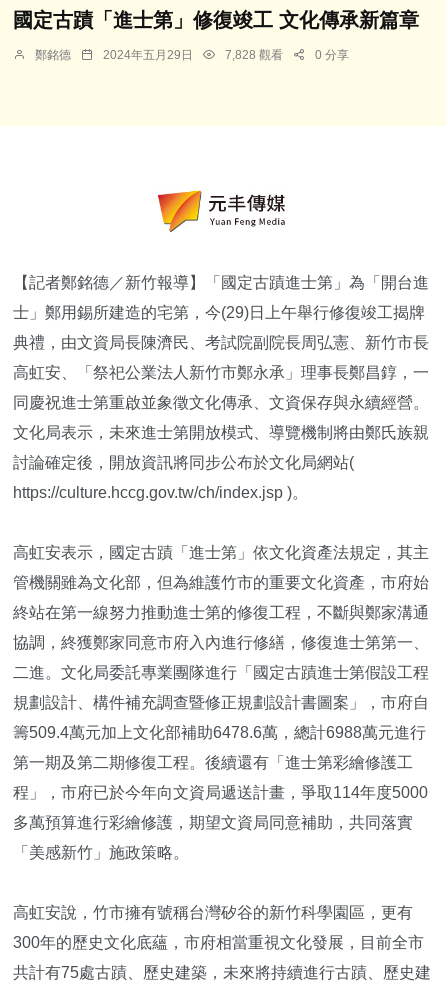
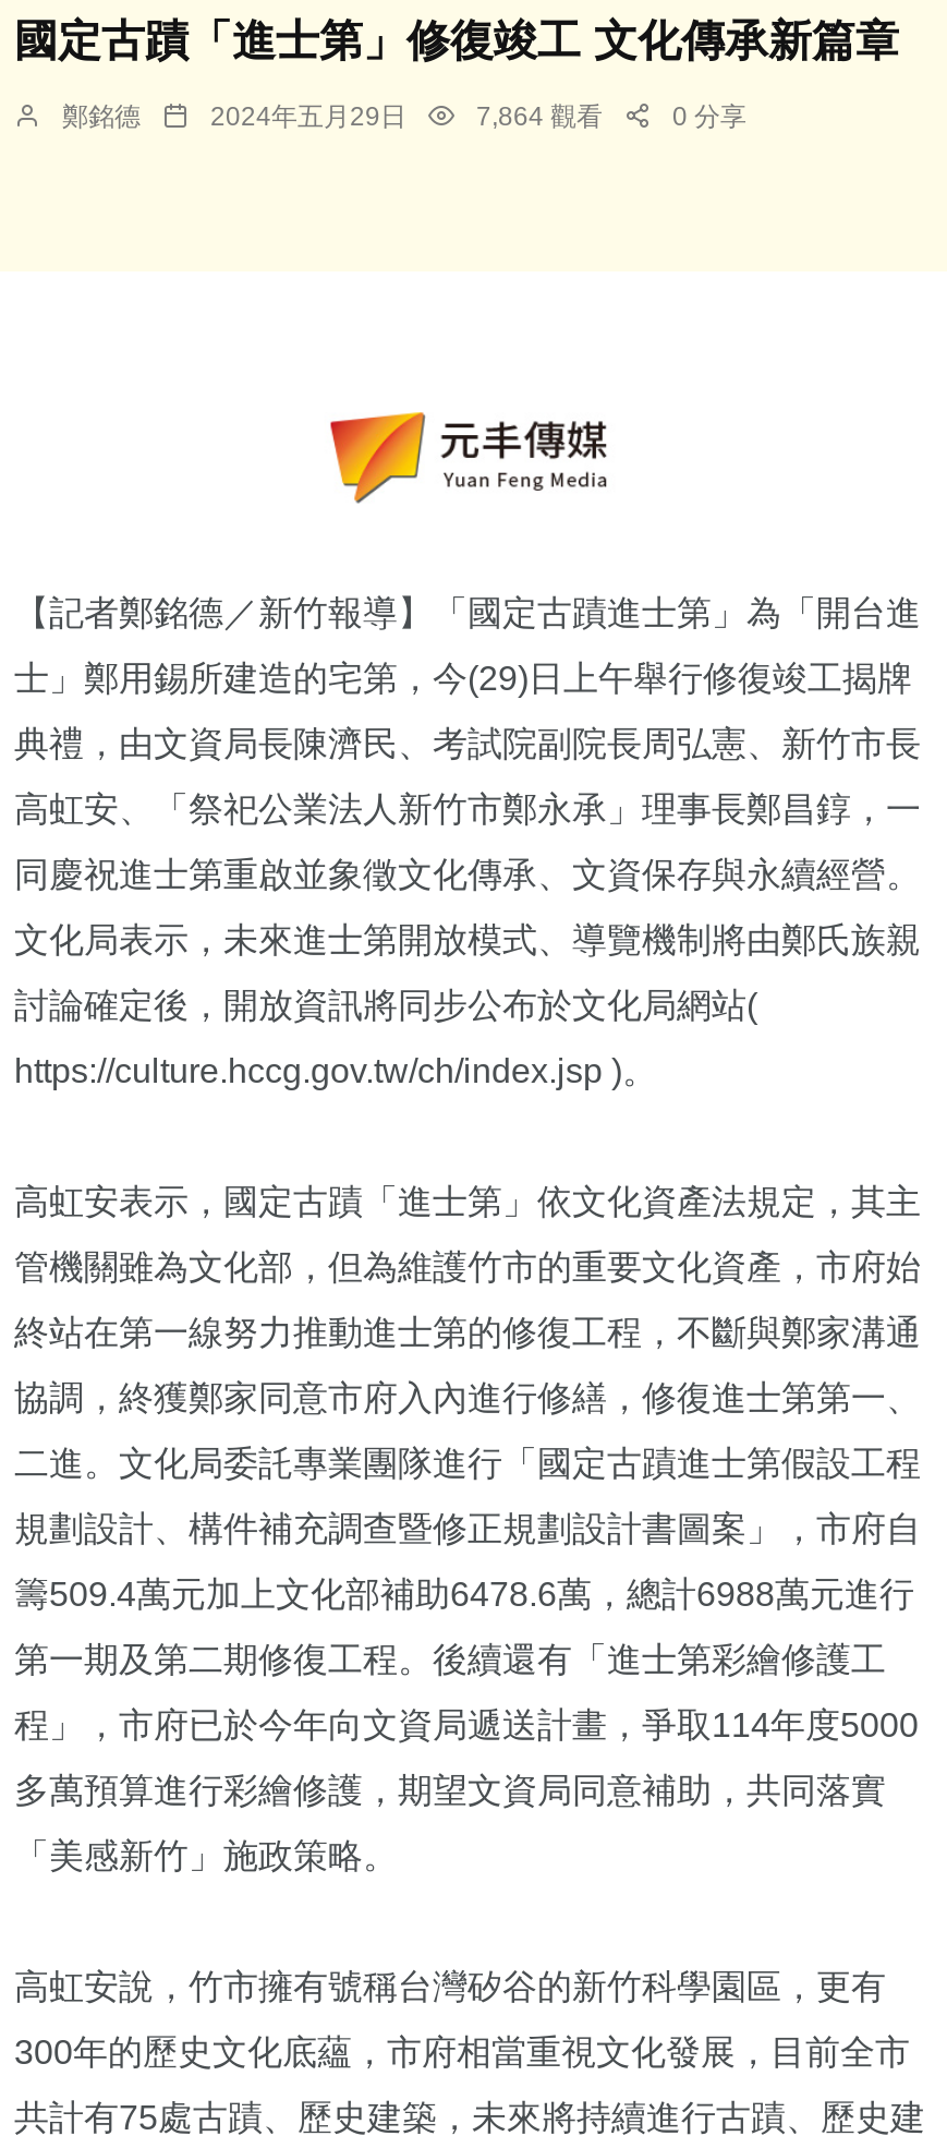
- 7,828 觀看
+ 7,864 觀看
